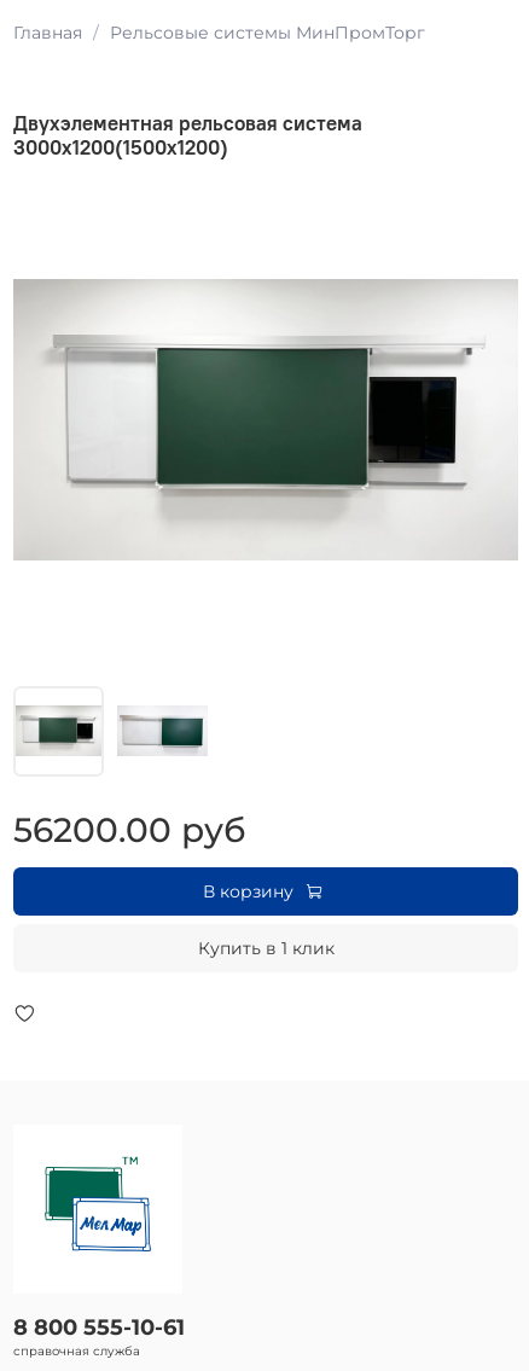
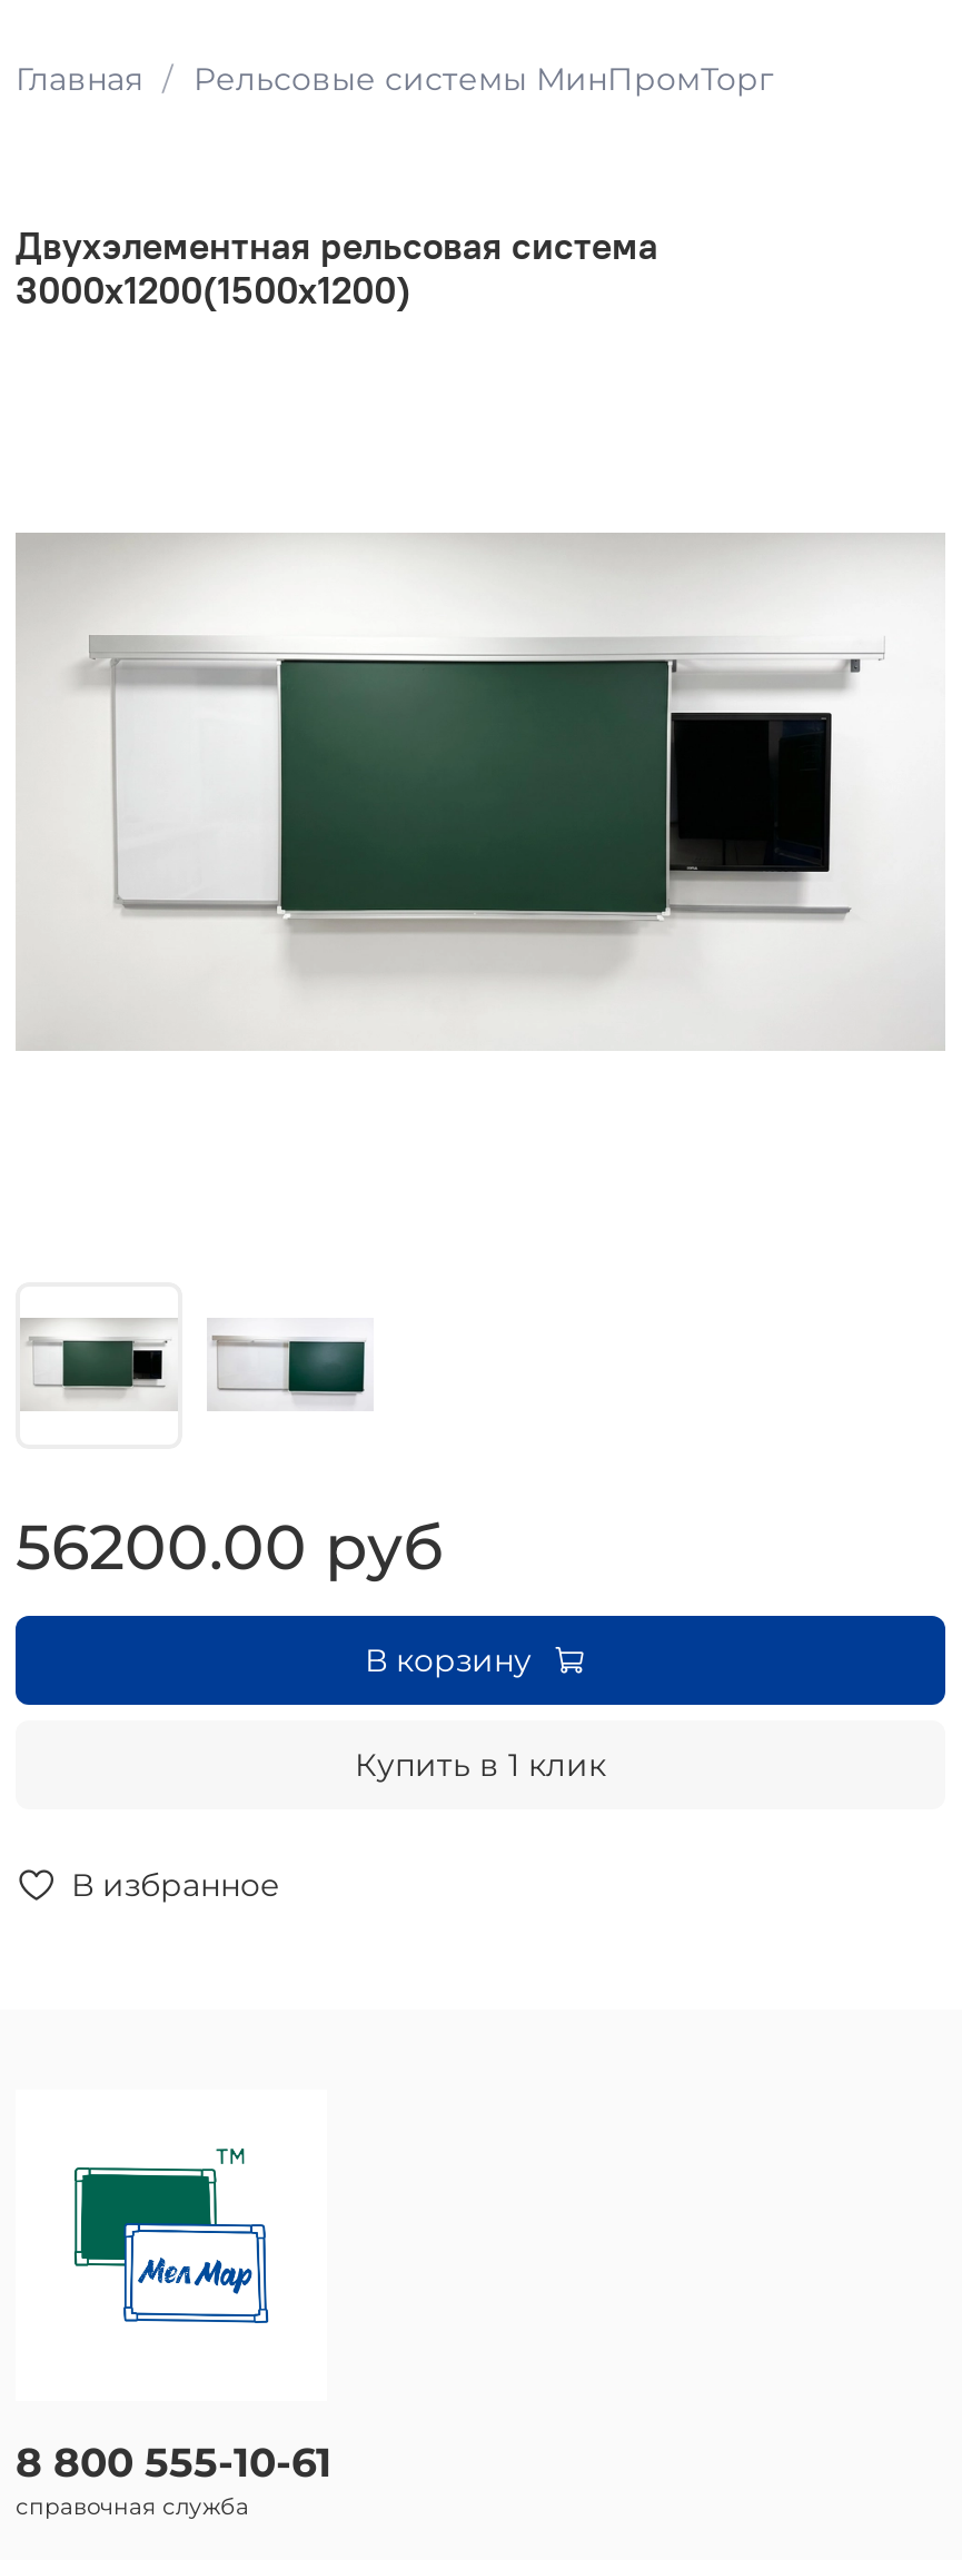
+ В избранное
